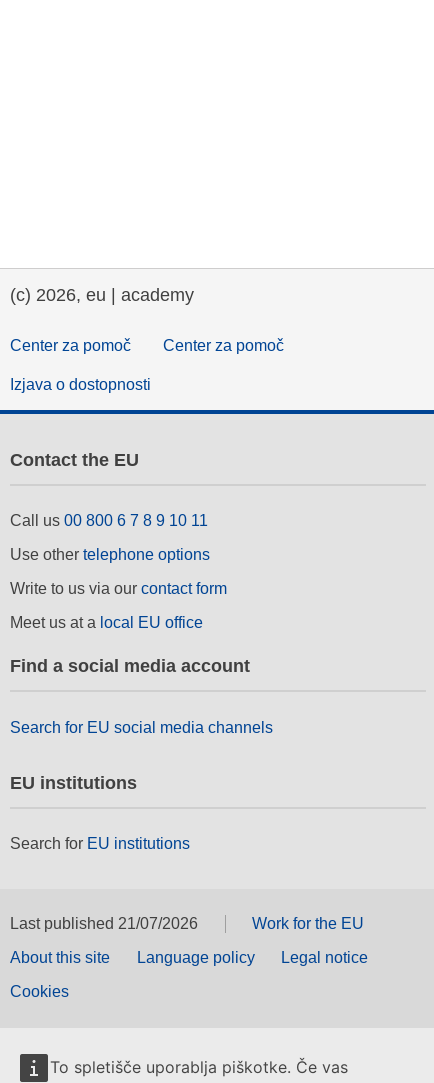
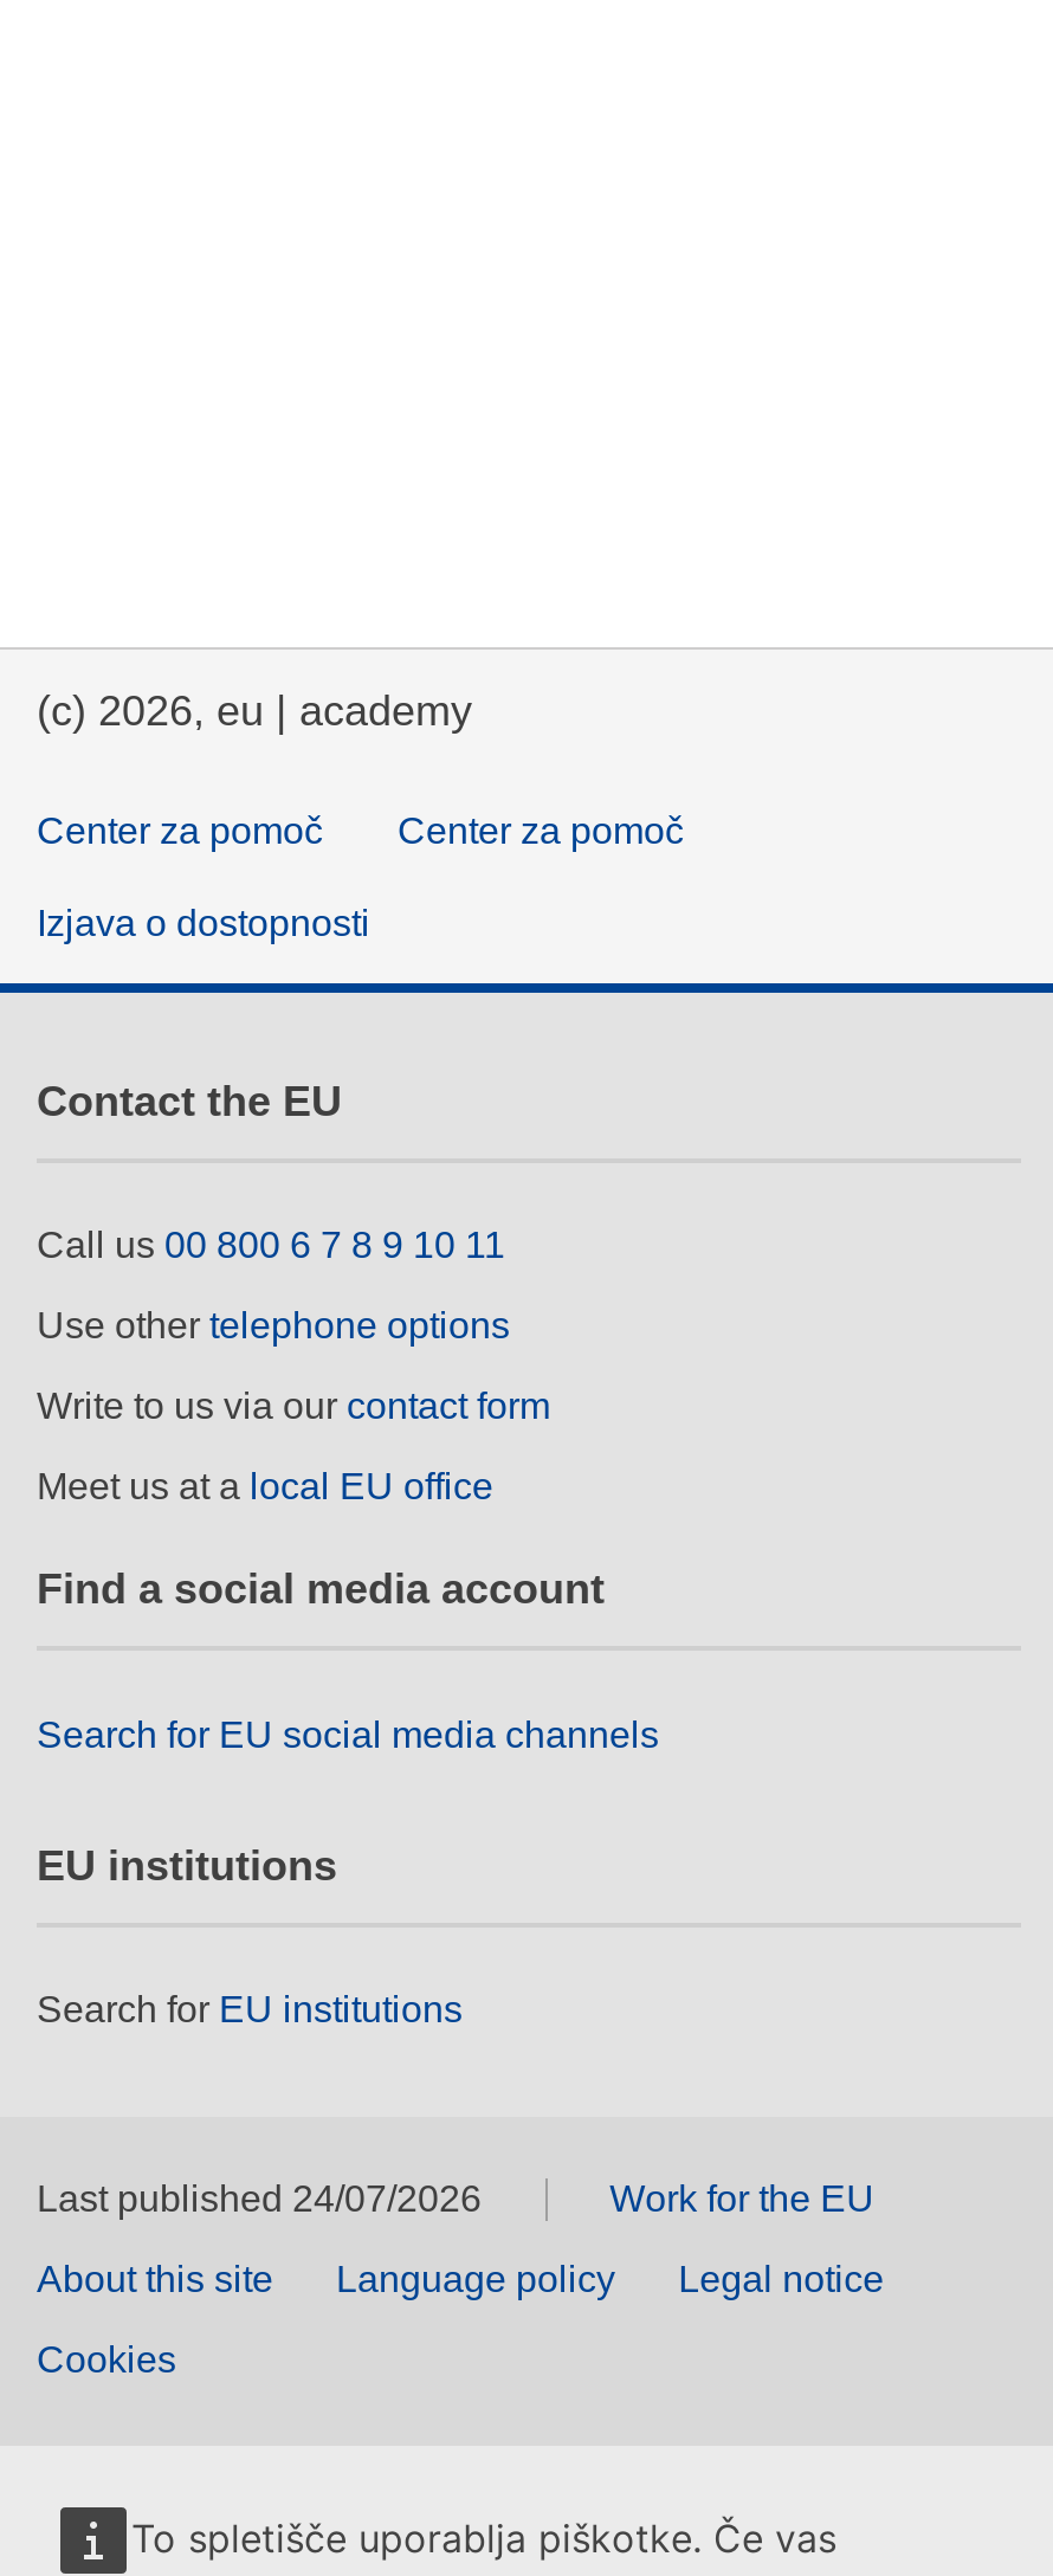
- Last published 21/07/2026
+ Last published 24/07/2026
